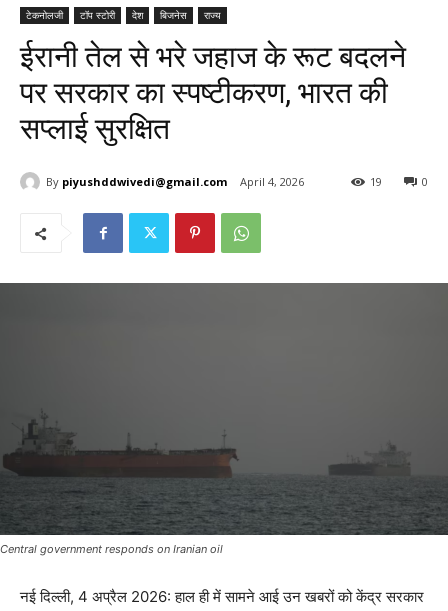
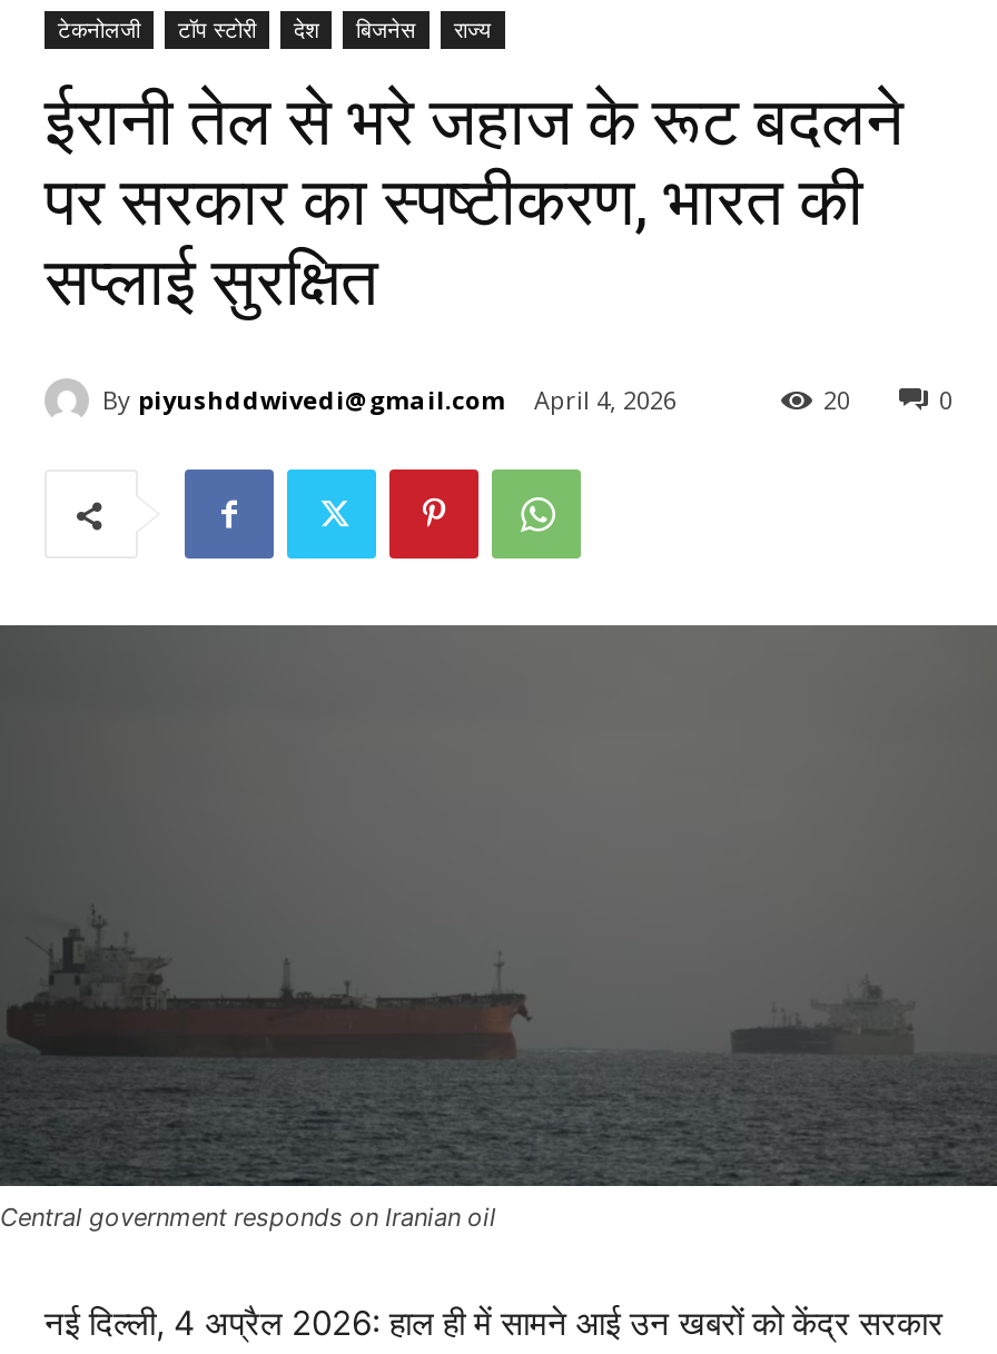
- 19
+ 20
